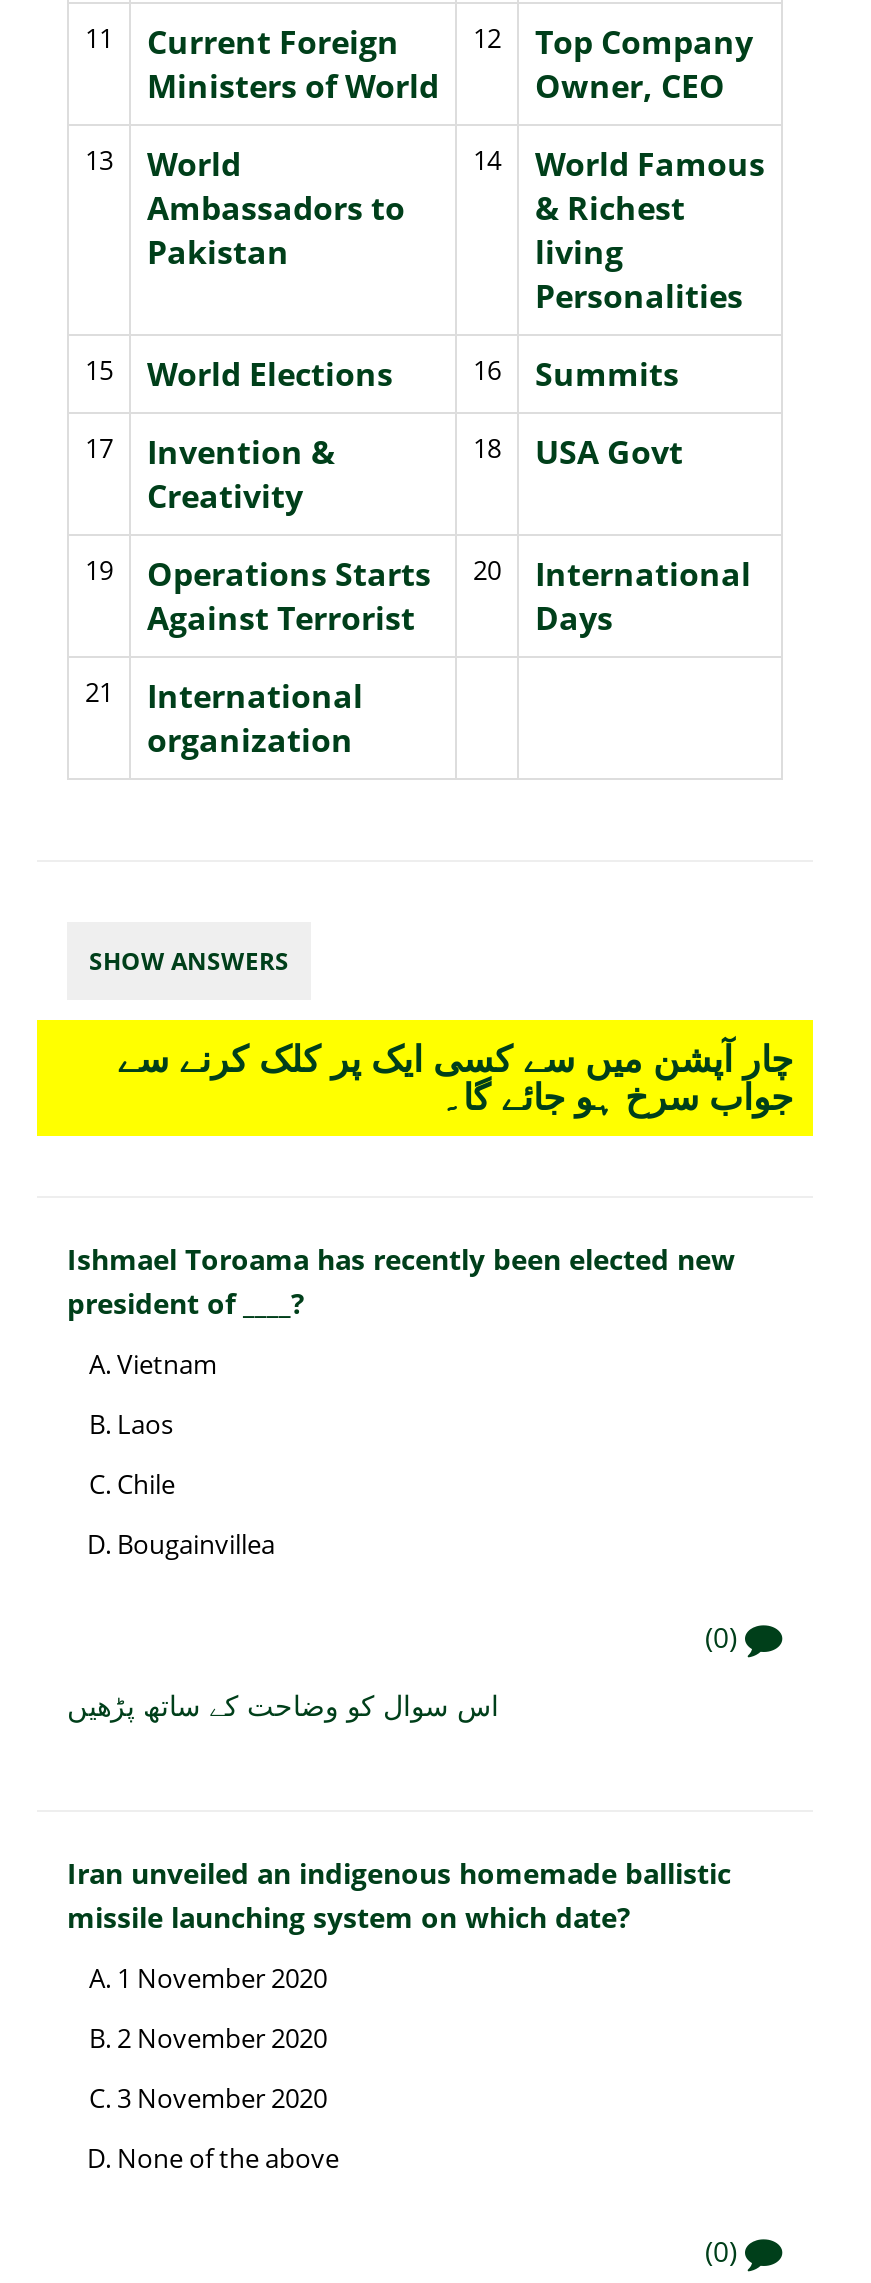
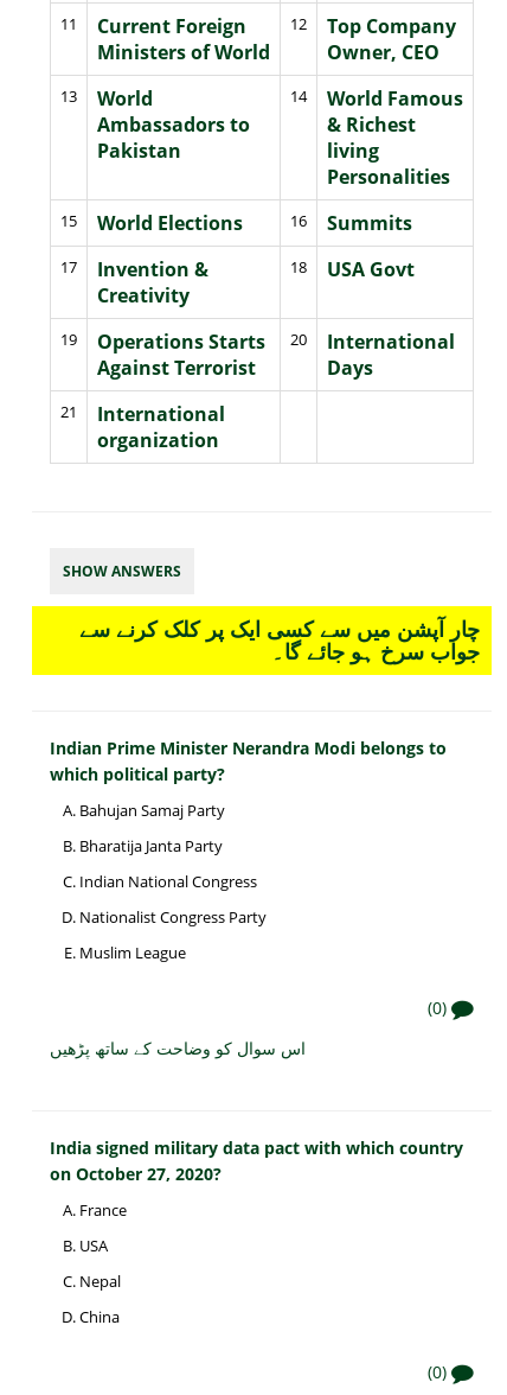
- Ishmael Toroama has recently been elected new
- president of ____?
- Vietnam
- Laos
- Chile
- Bougainvillea
+ Indian Prime Minister Nerandra Modi belongs to
+ which political party?
+ Bahujan Samaj Party
+ Bharatija Janta Party
+ Indian National Congress
+ Nationalist Congress Party
+ Muslim League

- Iran unveiled an indigenous homemade ballistic
- missile launching system on which date?
+ India signed military data pact with which country
+ on October 27, 2020?

- 1 November 2020
+ France

- 2 November 2020
+ USA

- 3 November 2020
+ Nepal

- None of the above
+ China
